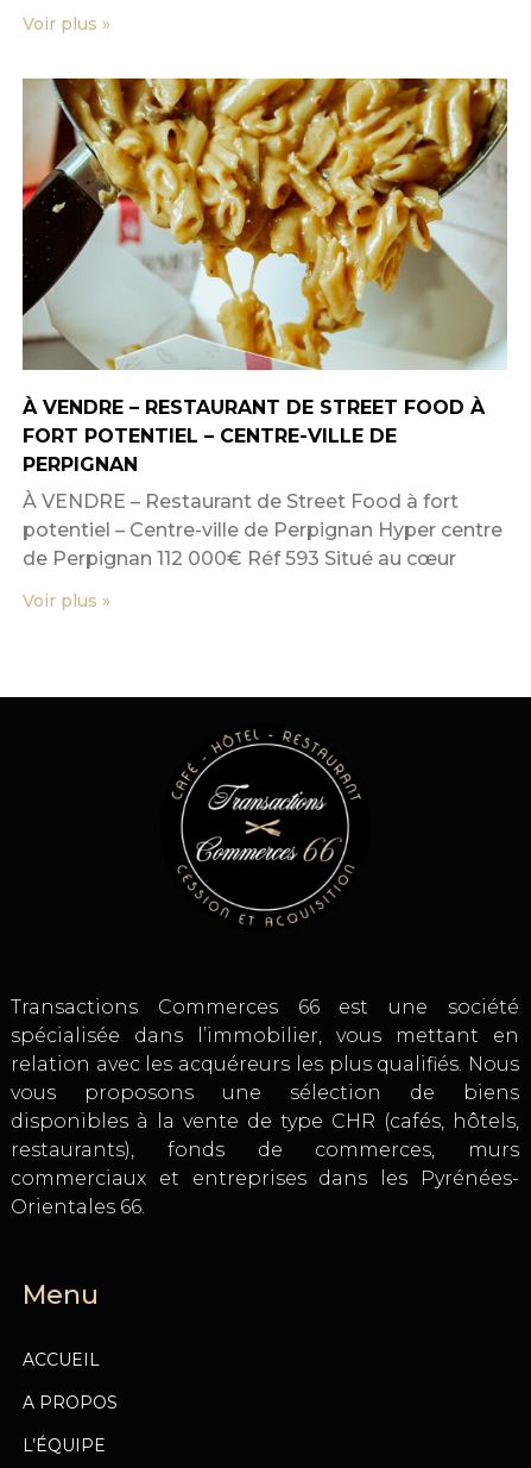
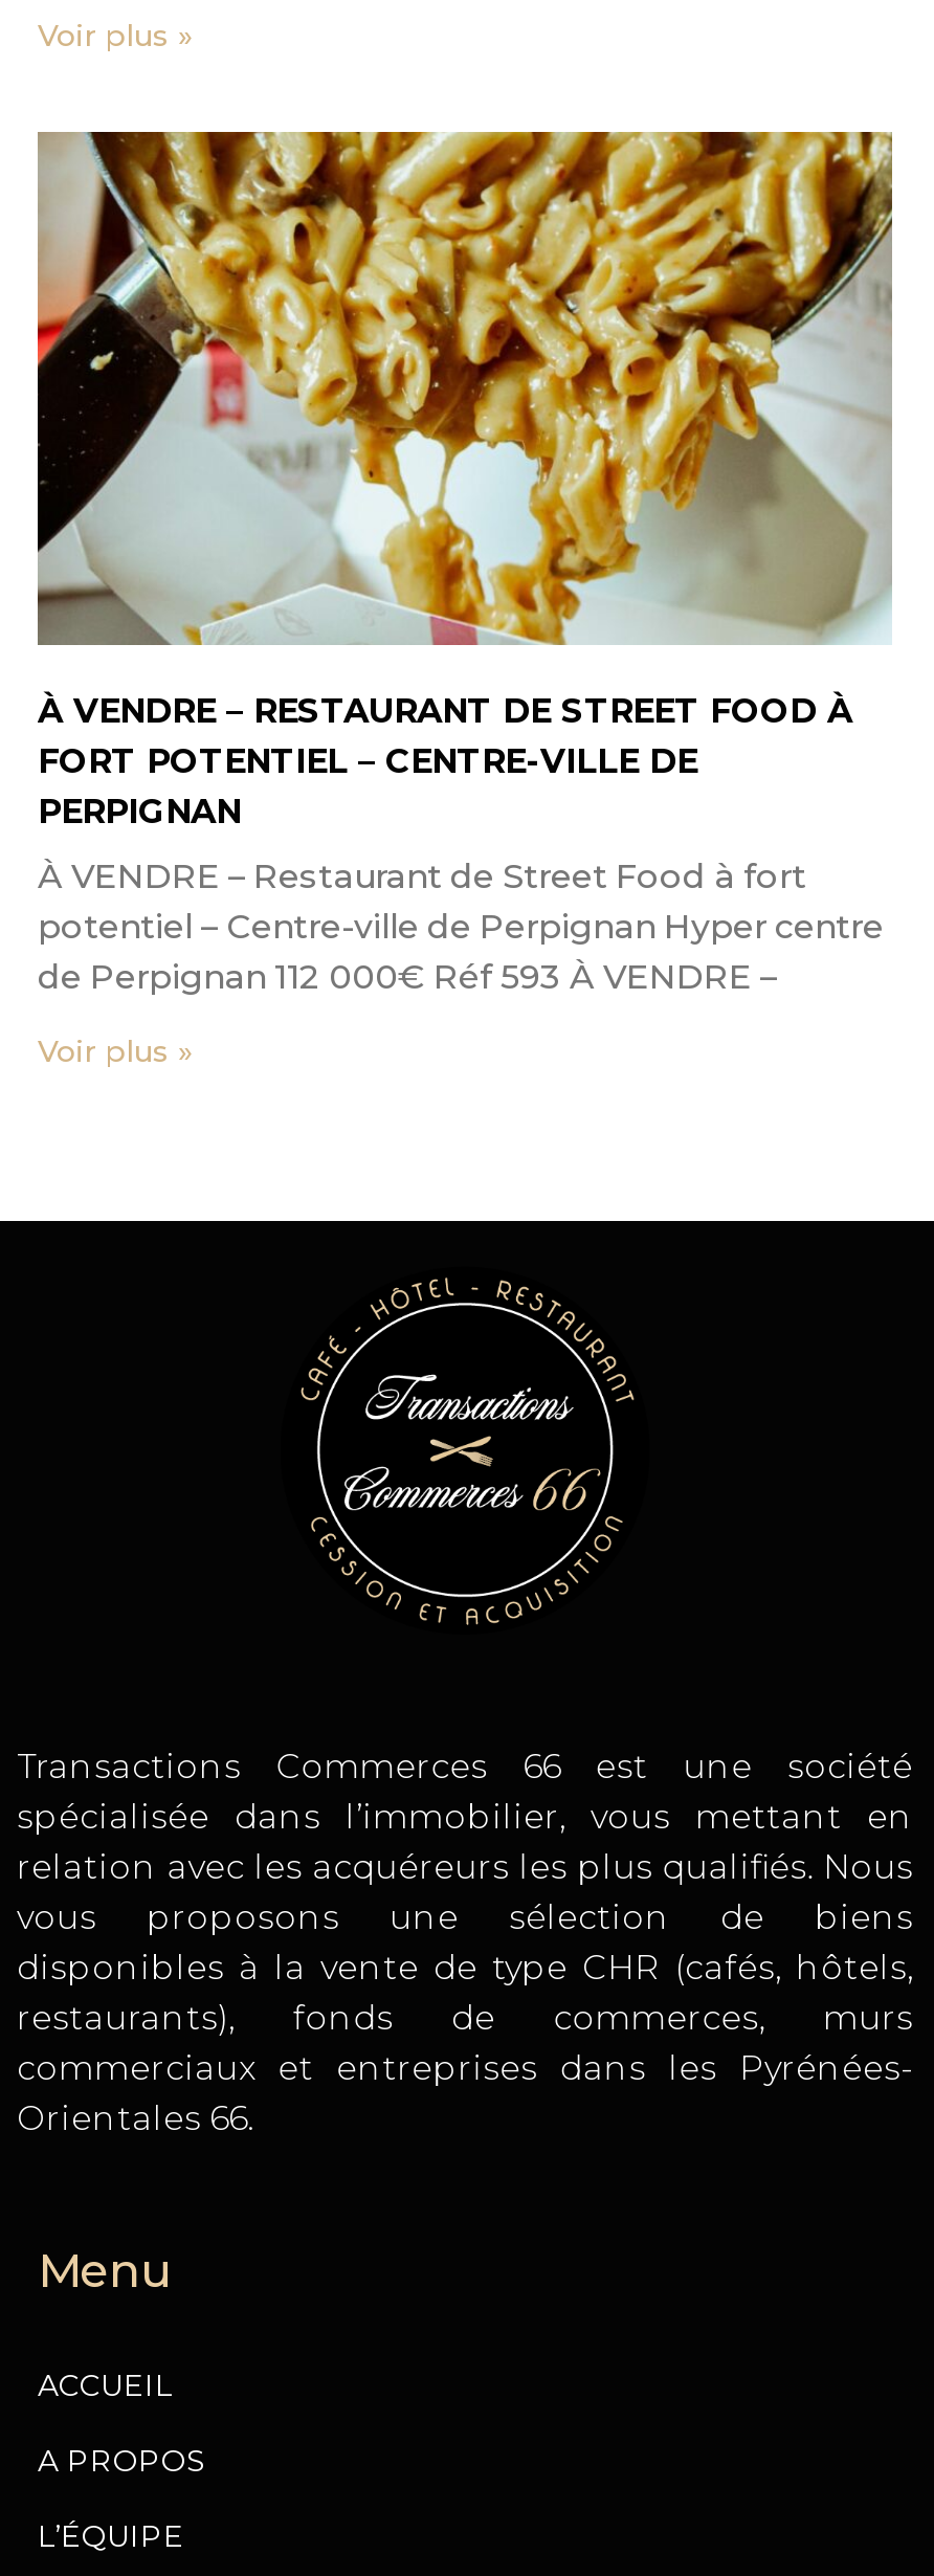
- de Perpignan 112 000€ Réf 593 Situé au cœur
+ de Perpignan 112 000€ Réf 593 À VENDRE –
